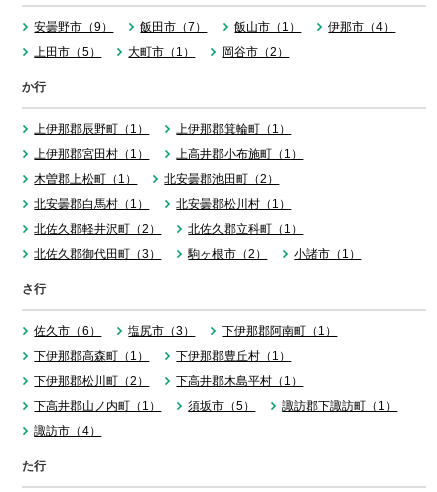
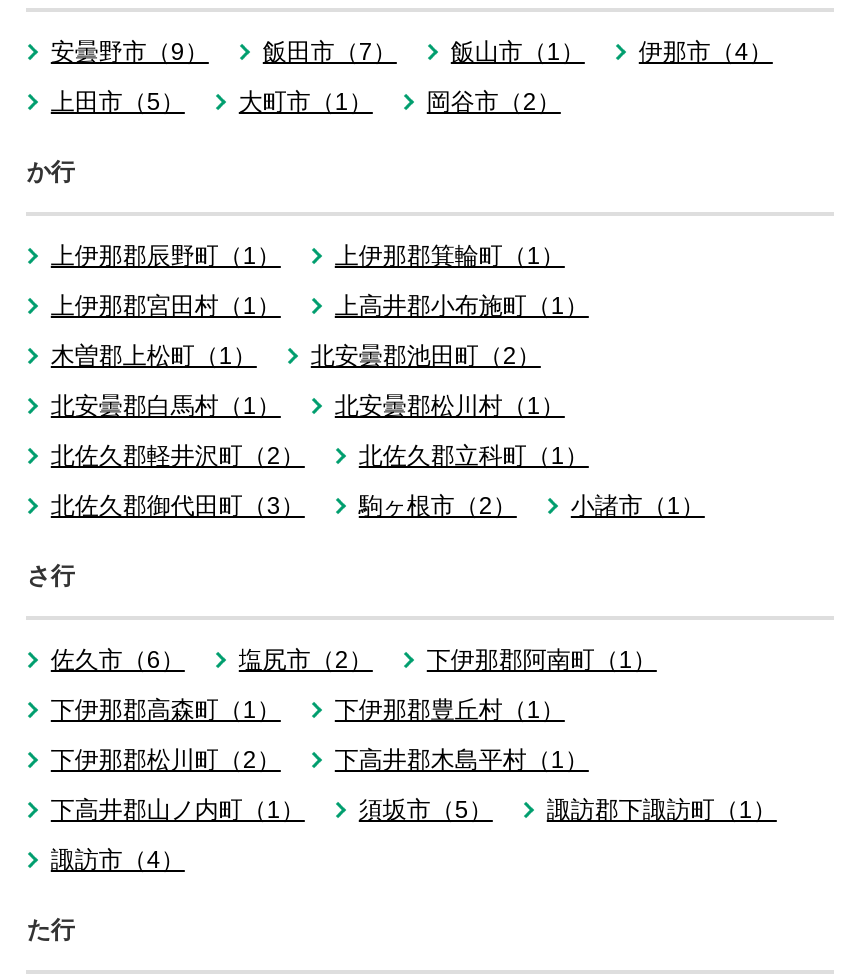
- 佐久市（6） 塩尻市（3） 下伊那郡阿南町（1）
+ 佐久市（6） 塩尻市（2） 下伊那郡阿南町（1）
